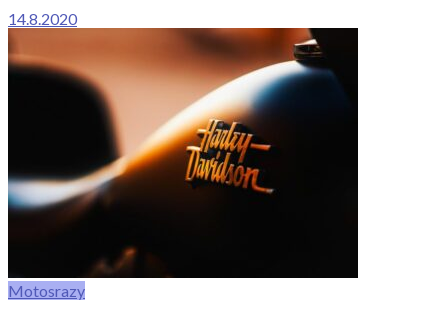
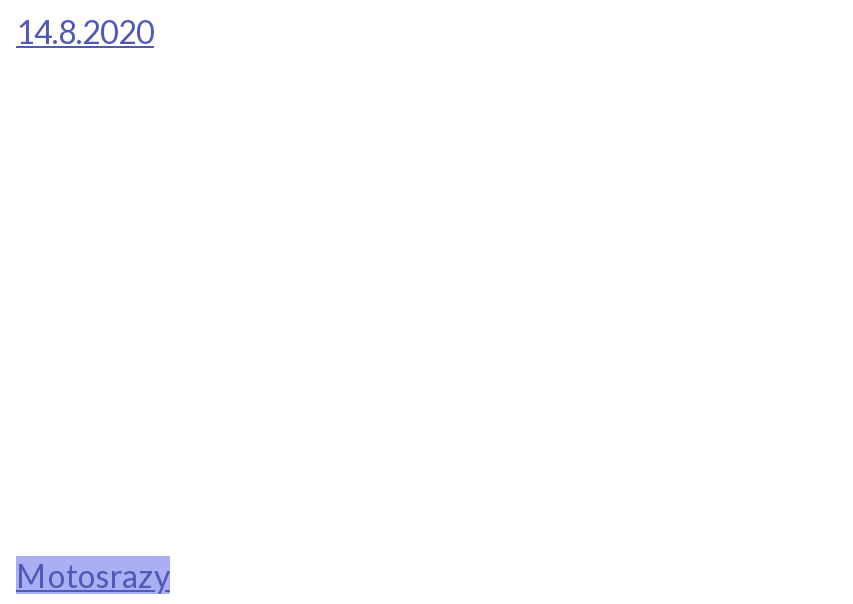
- [image]
